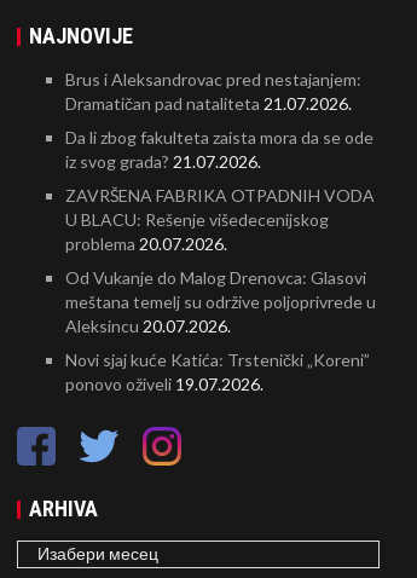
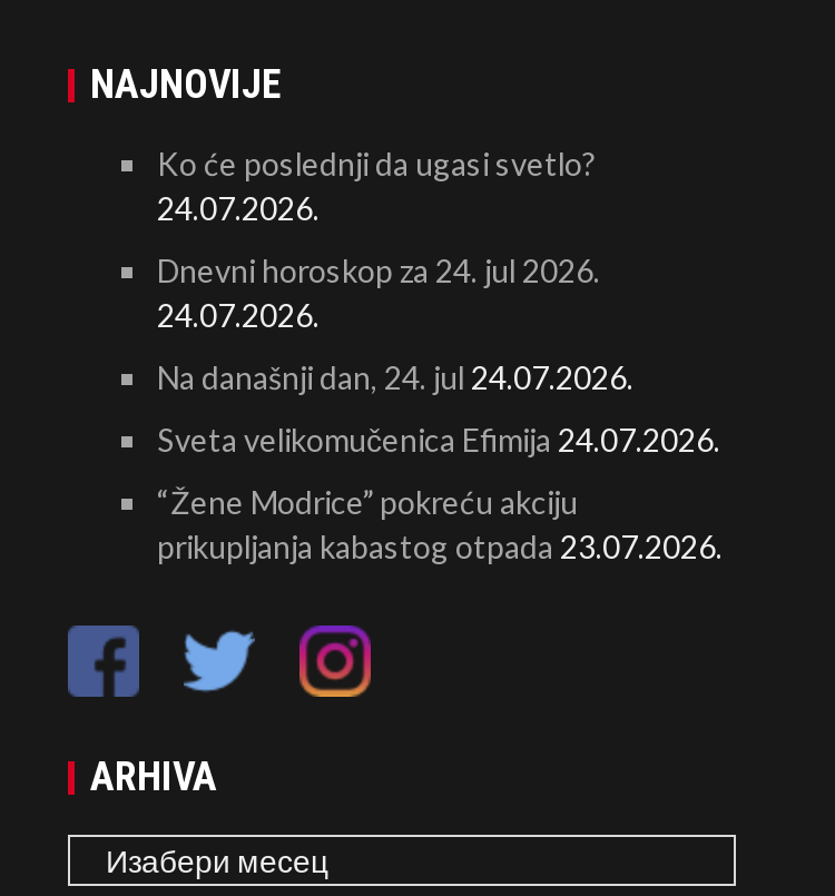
- Brus i Aleksandrovac pred nestajanjem:
- Dramatičan pad nataliteta 21.07.2026.
+ Ko će poslednji da ugasi svetlo?
+ 24.07.2026.

- Da li zbog fakulteta zaista mora da se ode
- iz svog grada? 21.07.2026.
+ Dnevni horoskop za 24. jul 2026.
+ 24.07.2026.

- ZAVRŠENA FABRIKA OTPADNIH VODA
- U BLACU: Rešenje višedecenijskog
- problema 20.07.2026.
+ Na današnji dan, 24. jul 24.07.2026.

- Od Vukanje do Malog Drenovca: Glasovi
- meštana temelj su održive poljoprivrede u
- Aleksincu 20.07.2026.
+ Sveta velikomučenica Efimija 24.07.2026.

- Novi sjaj kuće Katića: Trstenički „Koreni”
- ponovo oživeli 19.07.2026.
+ “Žene Modrice” pokreću akciju
+ prikupljanja kabastog otpada 23.07.2026.
